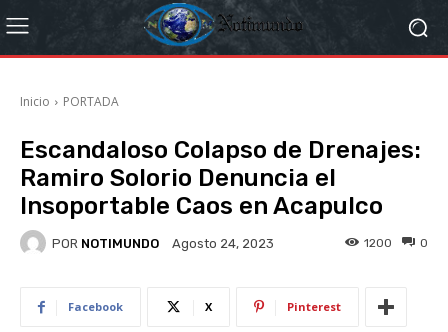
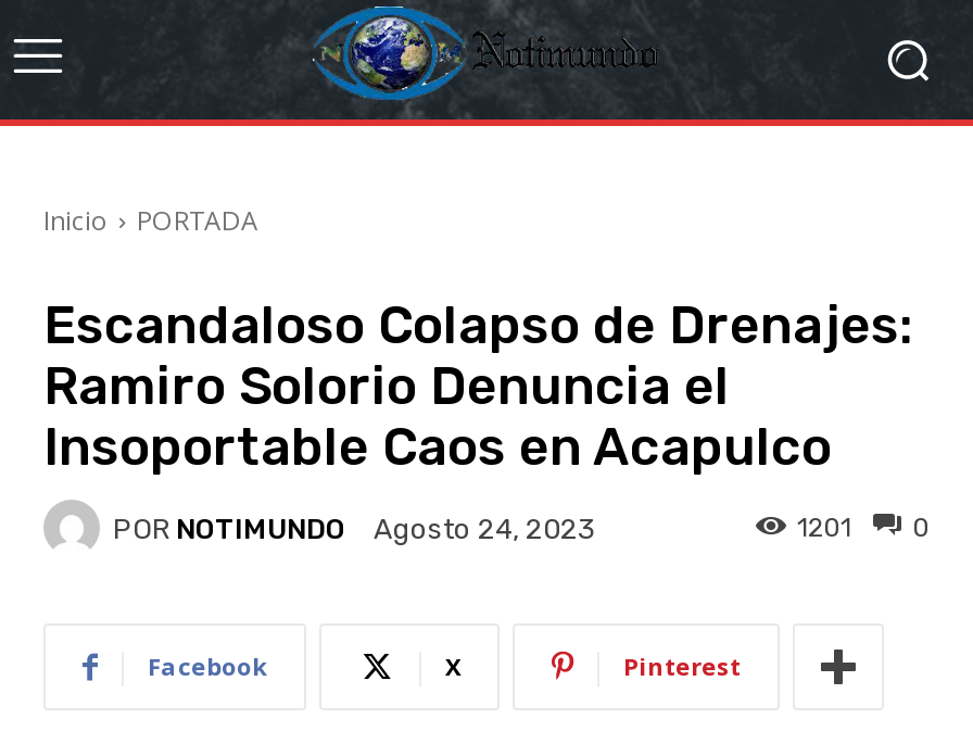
- 1200 0
+ 1201 0
